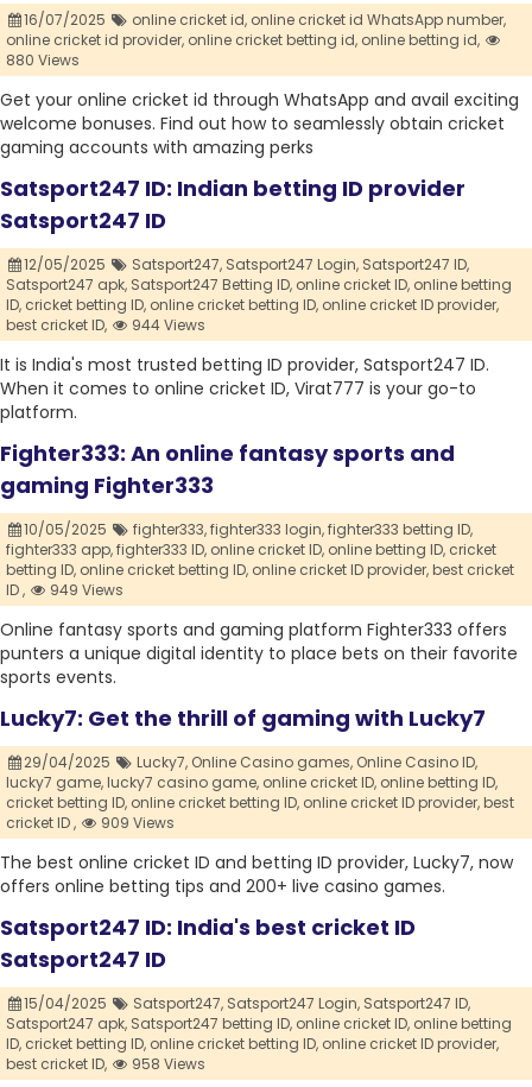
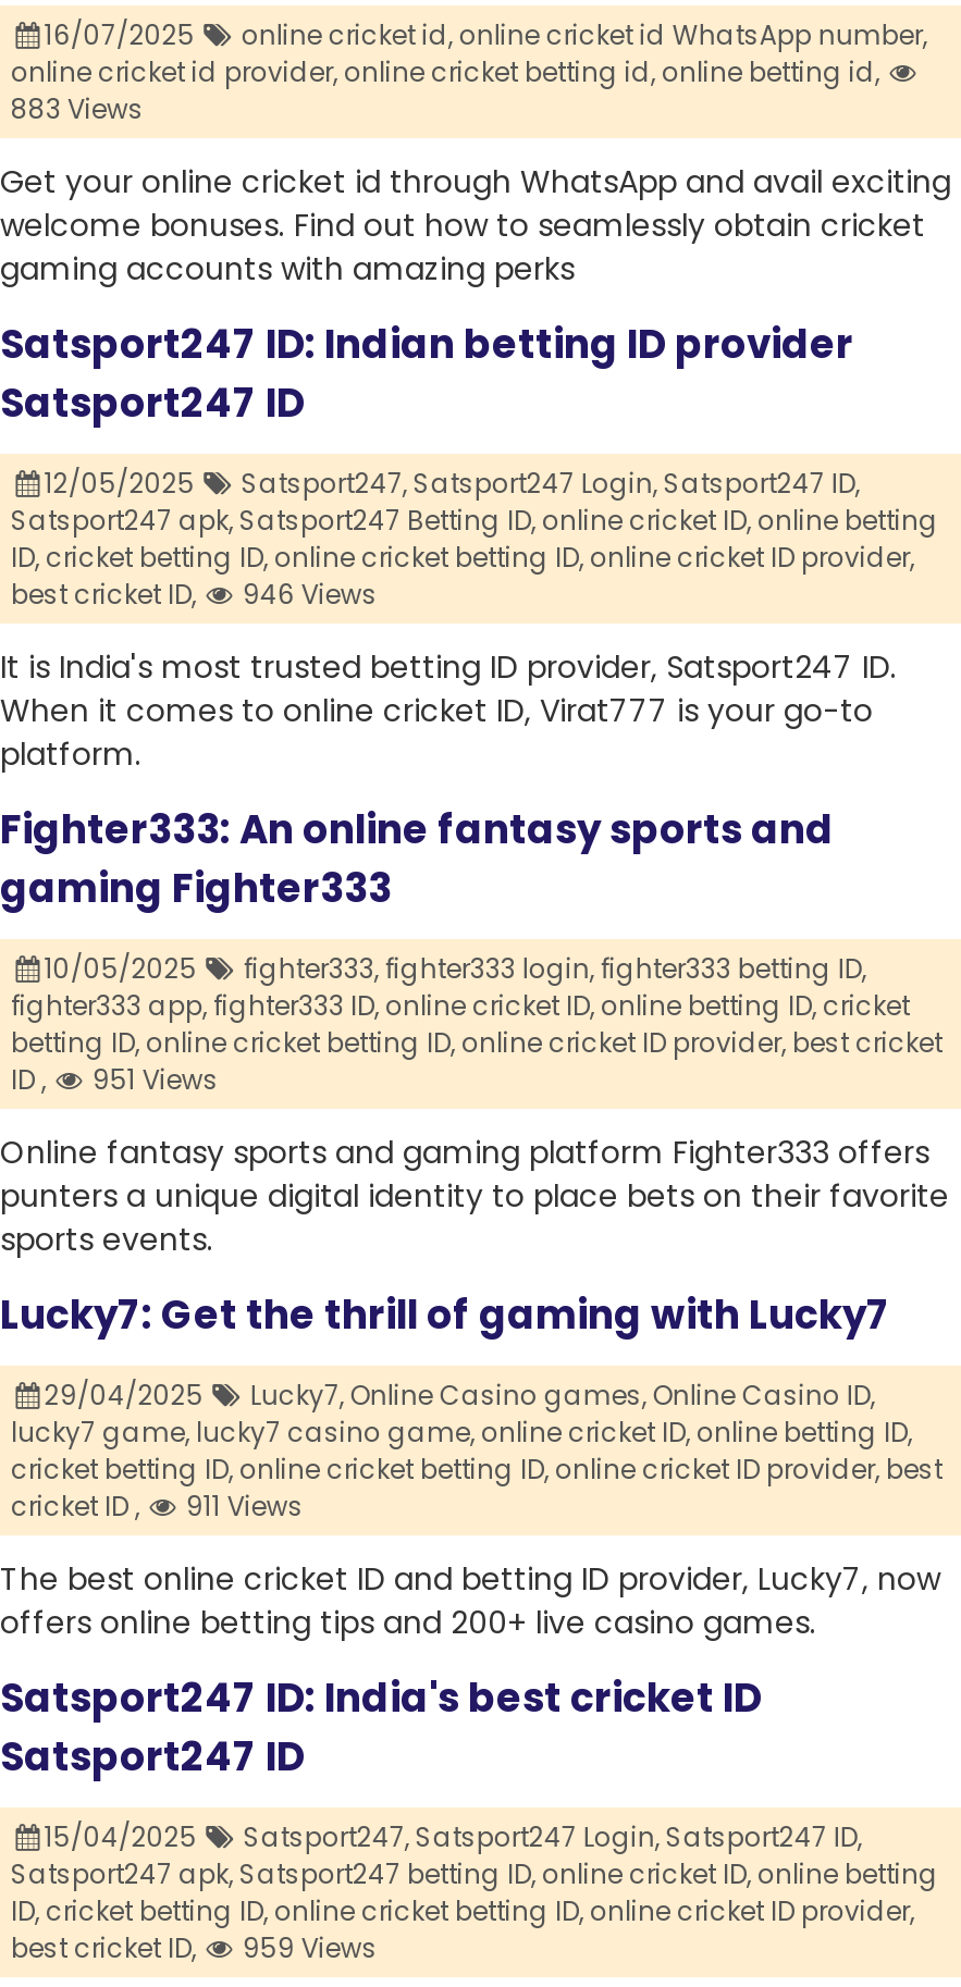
- 880 Views
+ 883 Views

- best cricket ID, 944 Views
+ best cricket ID, 946 Views

- ID , 949 Views
+ ID , 951 Views

- cricket ID , 909 Views
+ cricket ID , 911 Views

- best cricket ID, 958 Views
+ best cricket ID, 959 Views
